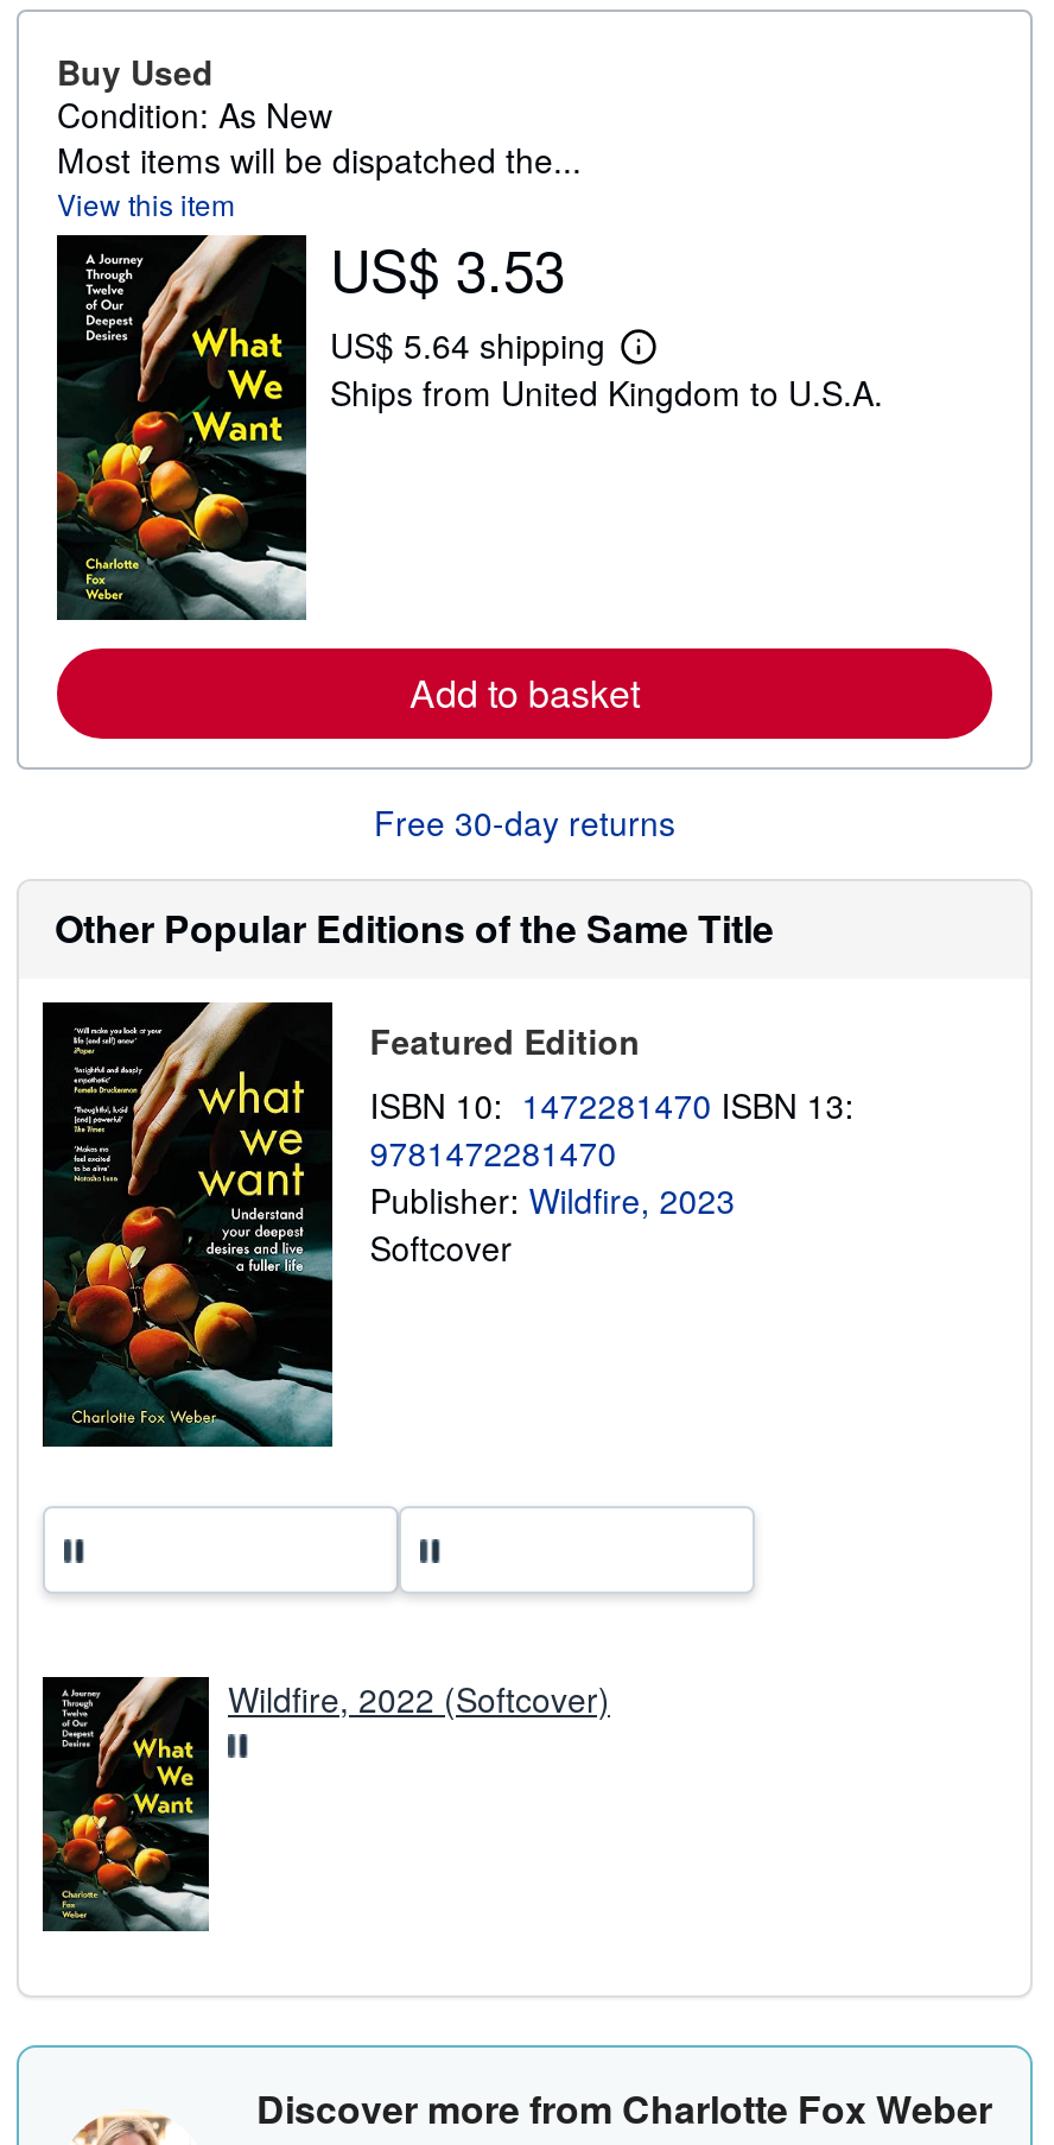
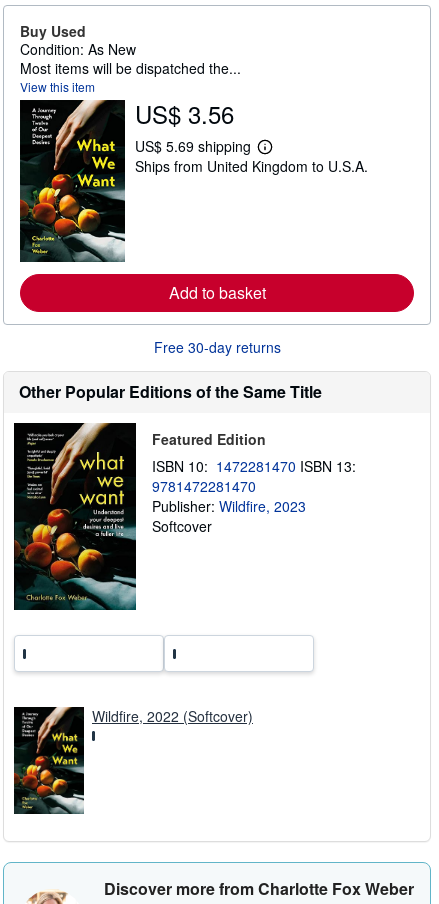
- US$ 3.53
+ US$ 3.56

- US$ 5.64 shipping L
+ US$ 5.69 shipping L
